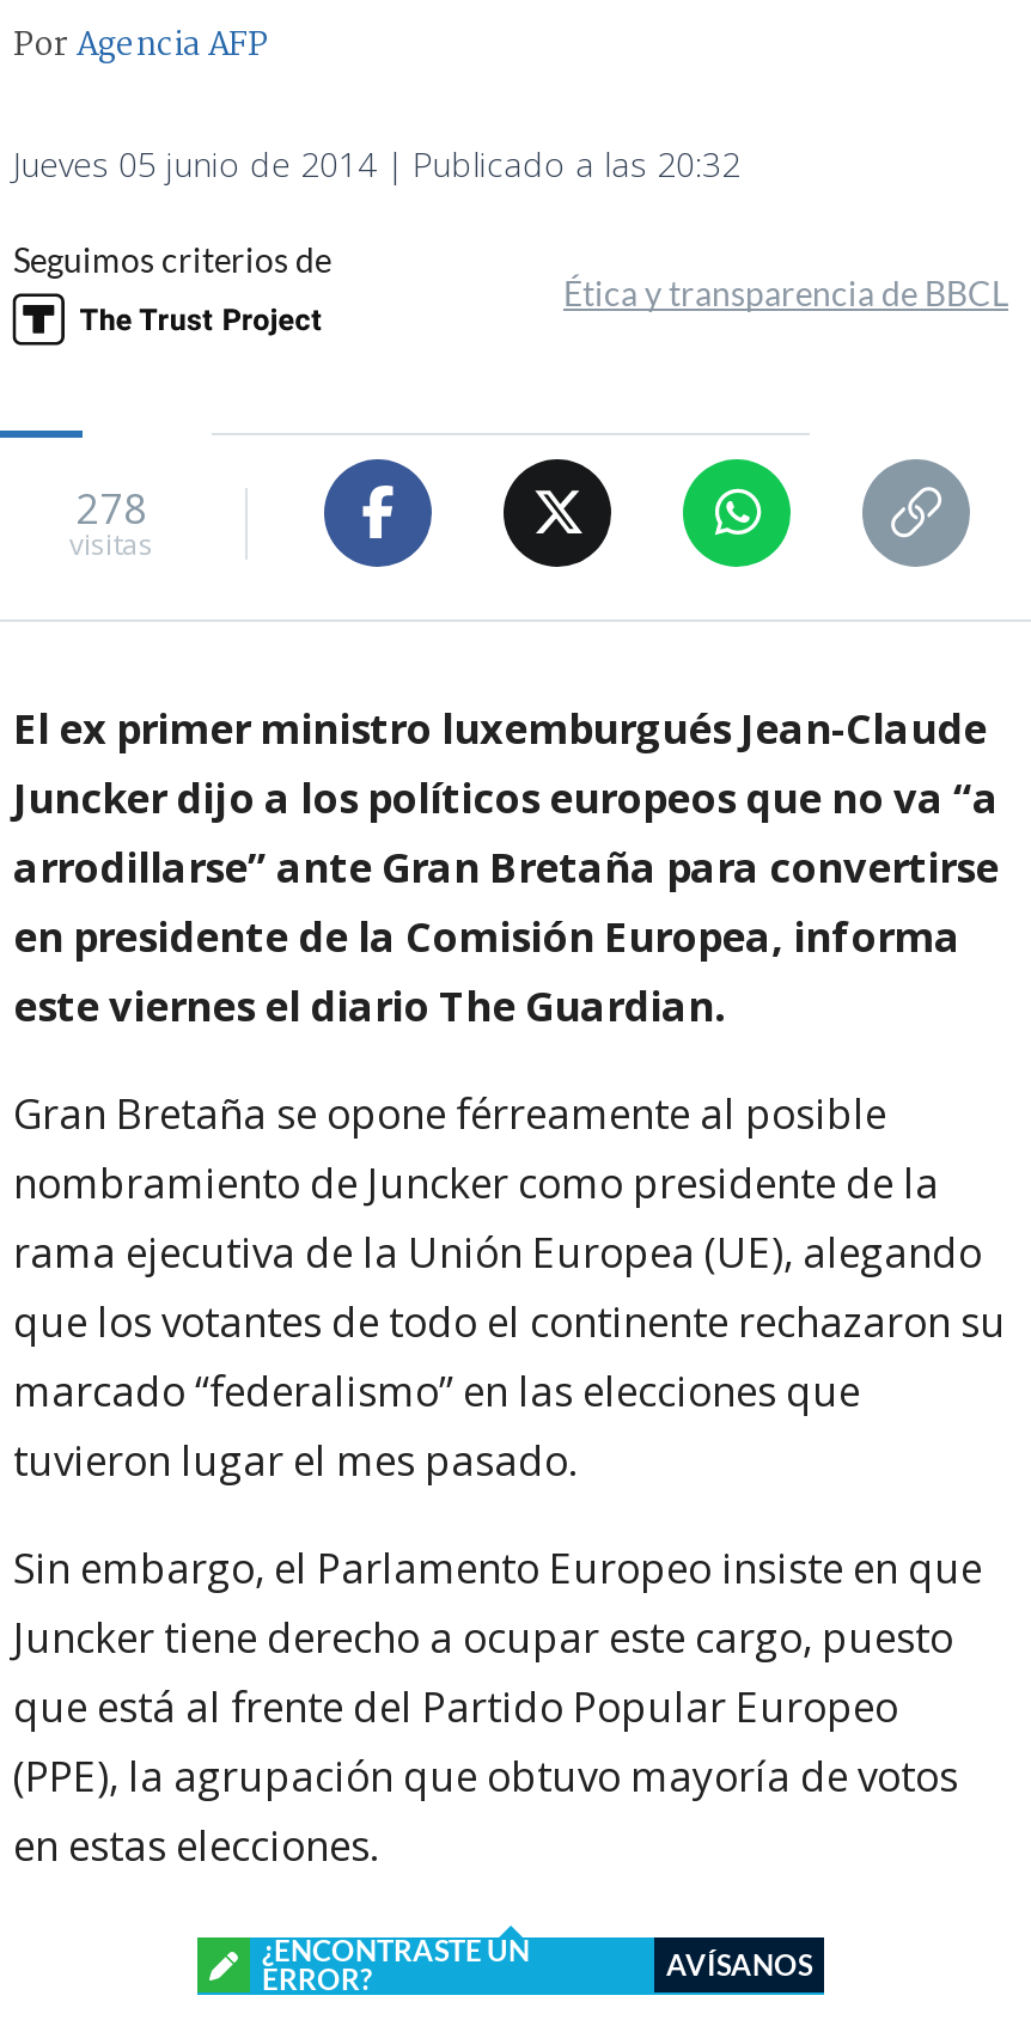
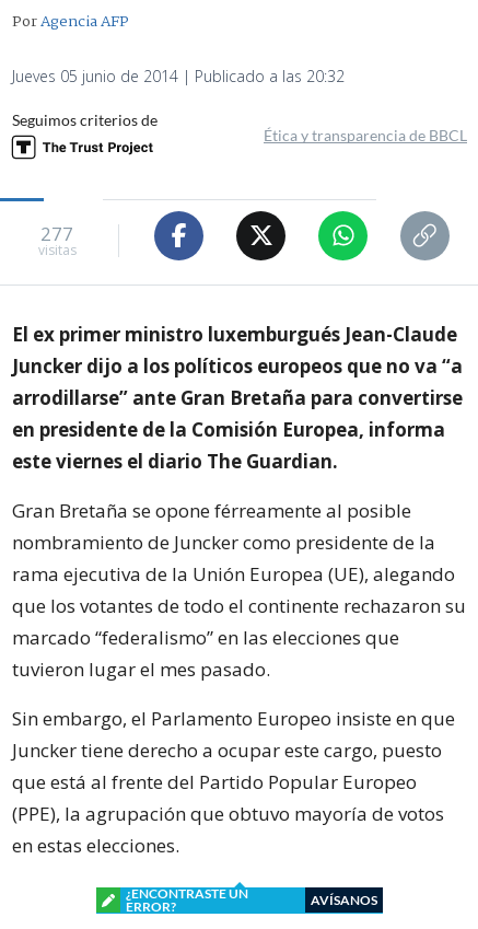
- 278
+ 277
